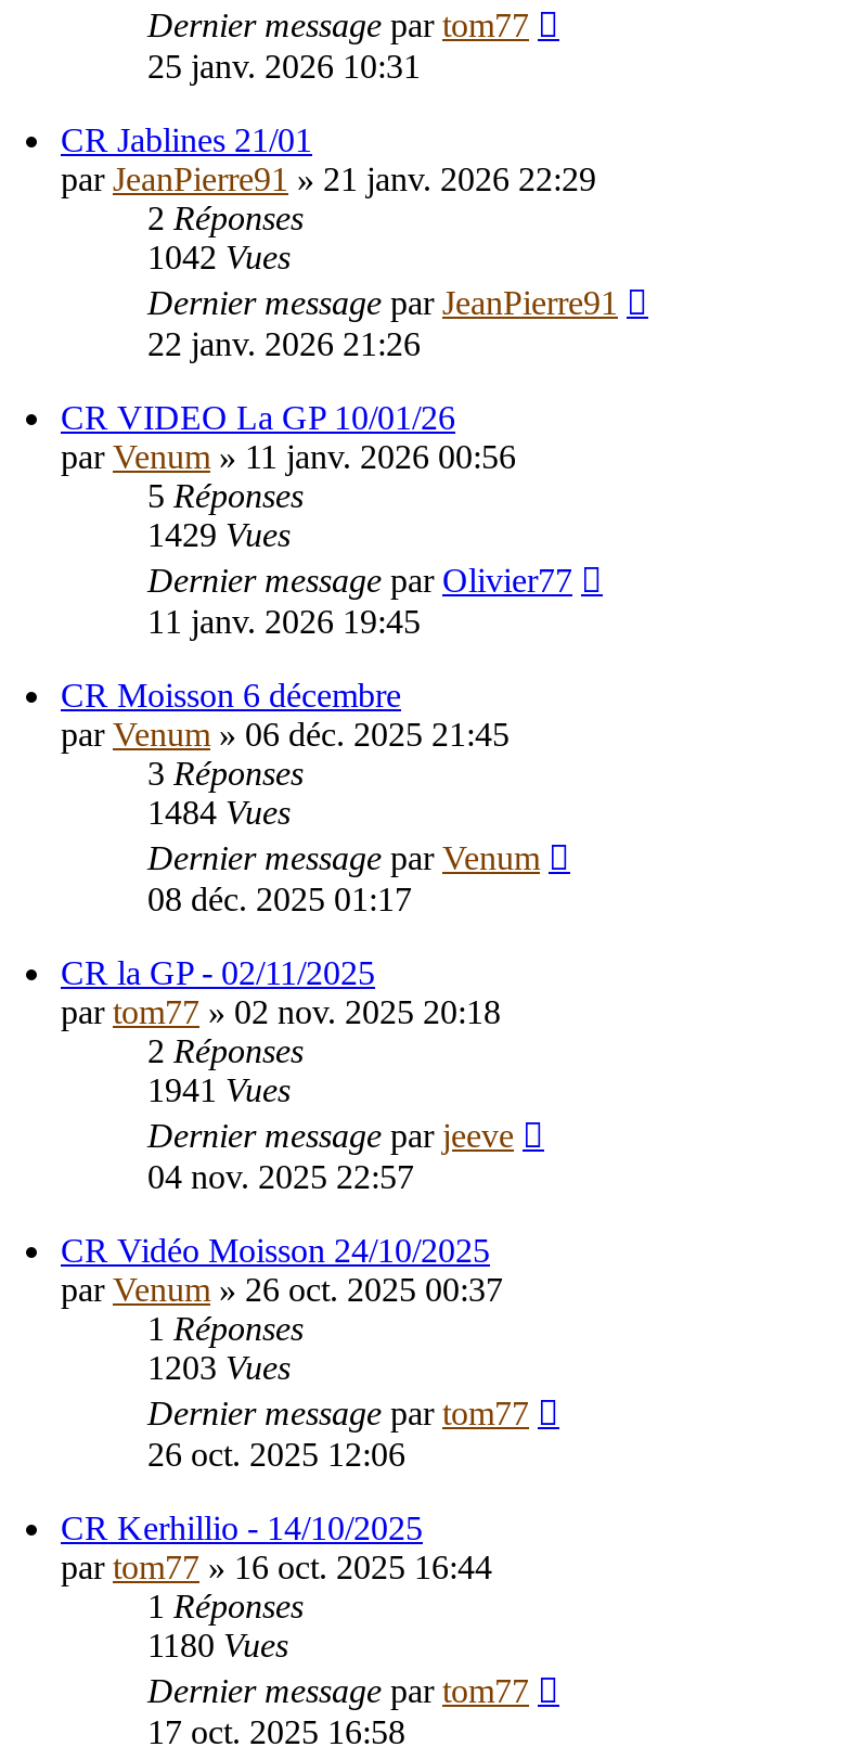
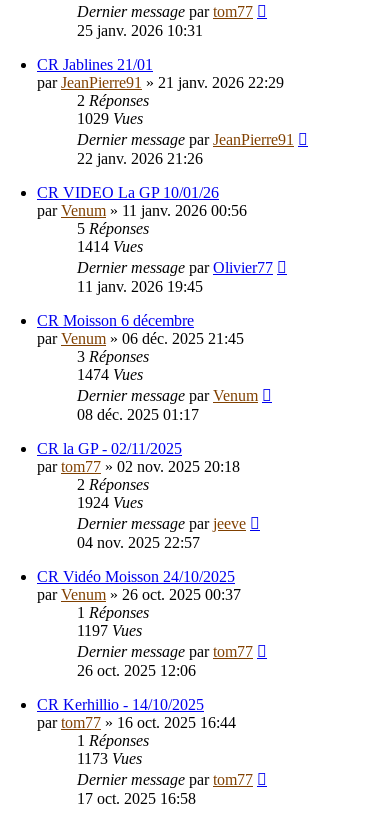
- 1042 Vues
+ 1029 Vues

- 1429 Vues
+ 1414 Vues

- 1484 Vues
+ 1474 Vues

- 1941 Vues
+ 1924 Vues

- 1203 Vues
+ 1197 Vues

- 1180 Vues
+ 1173 Vues
